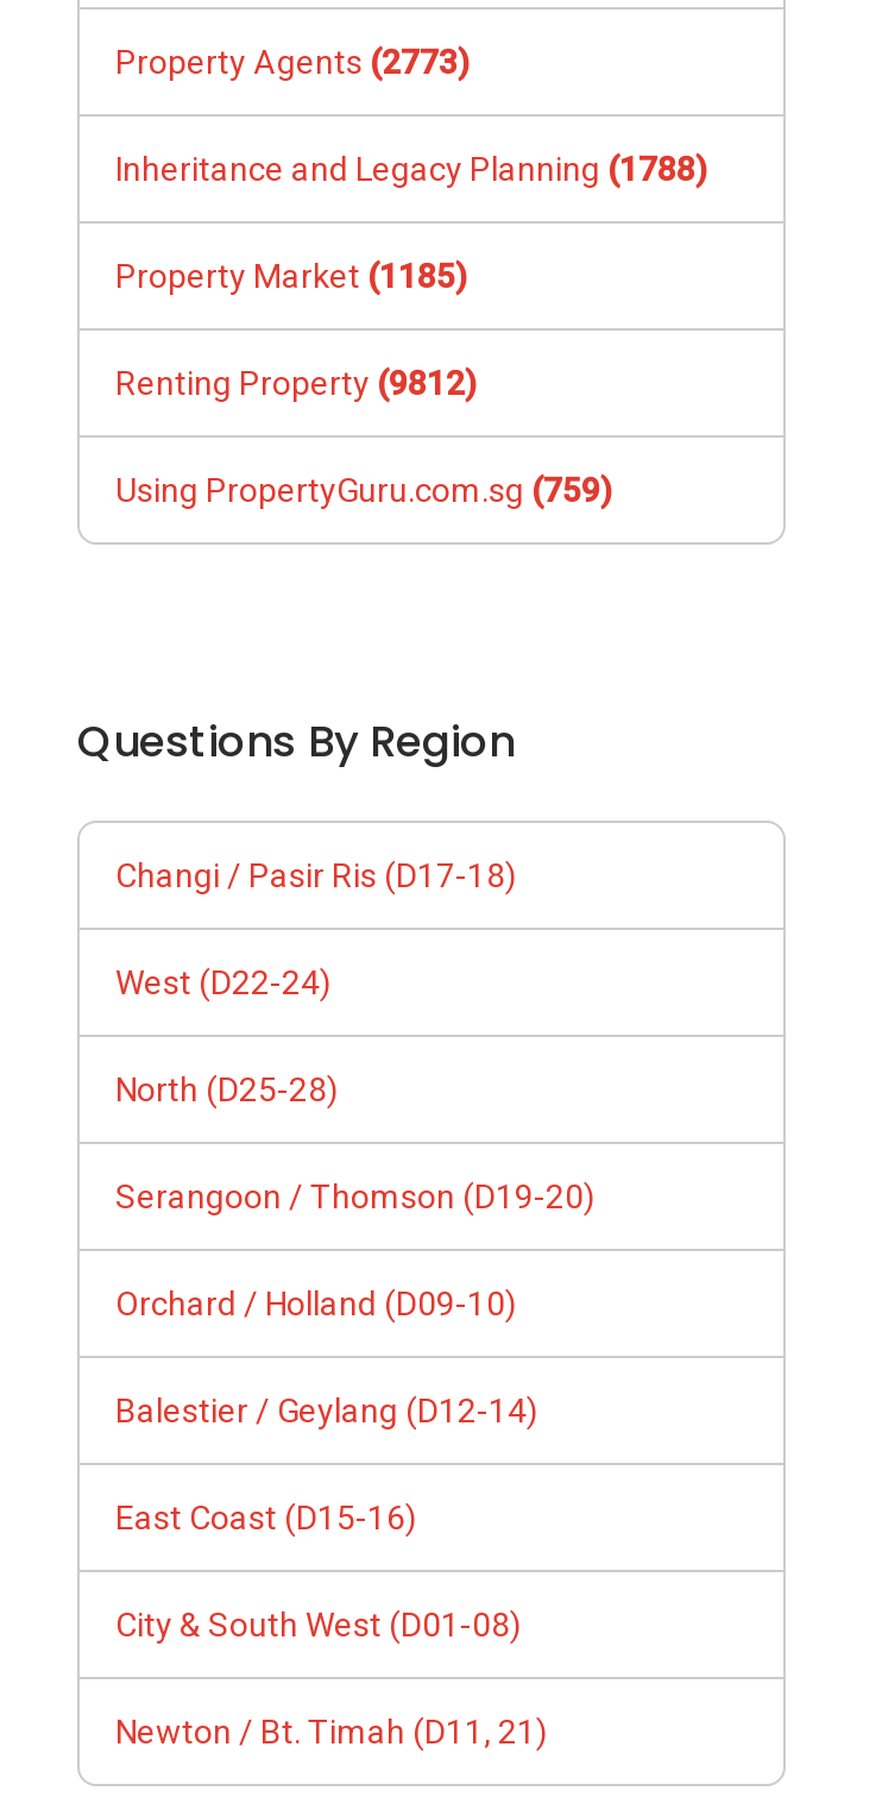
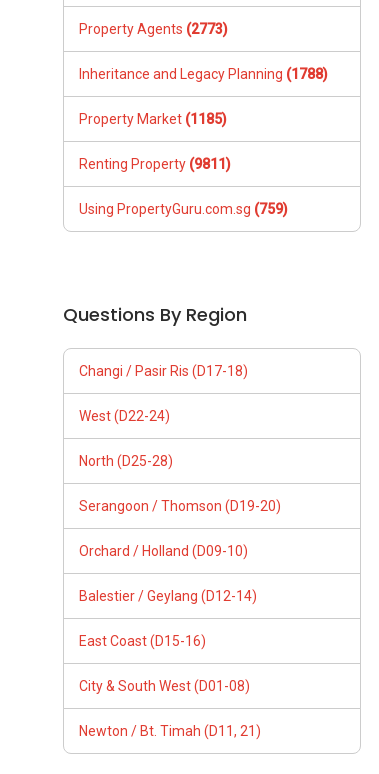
- Renting Property (9812)
+ Renting Property (9811)
